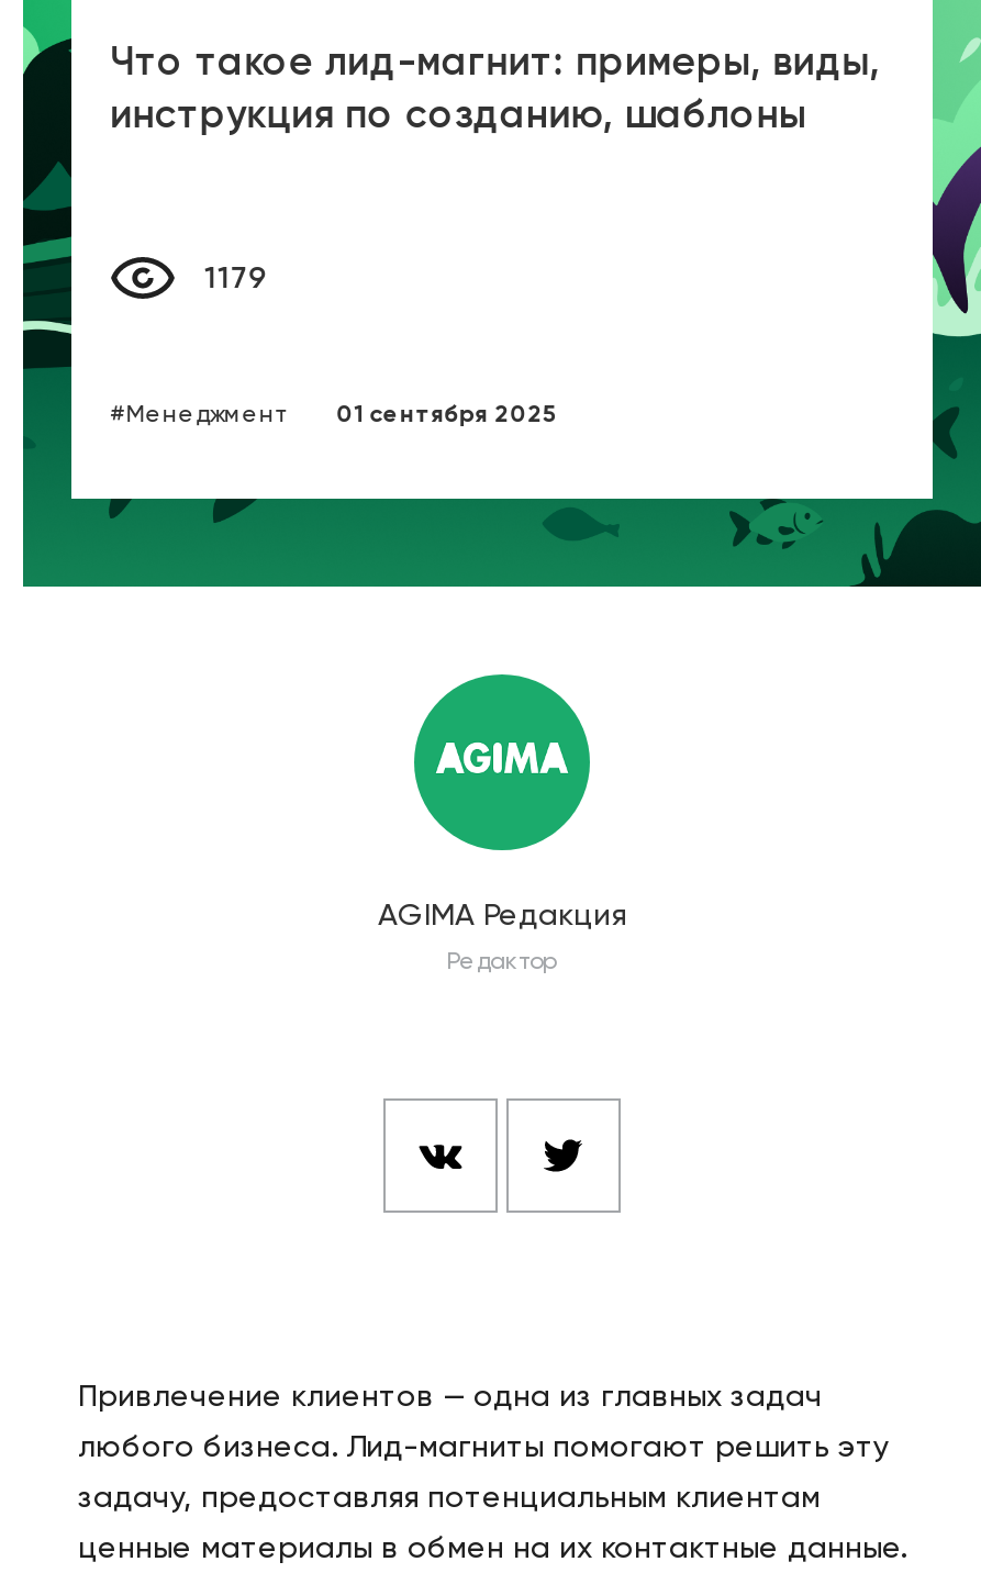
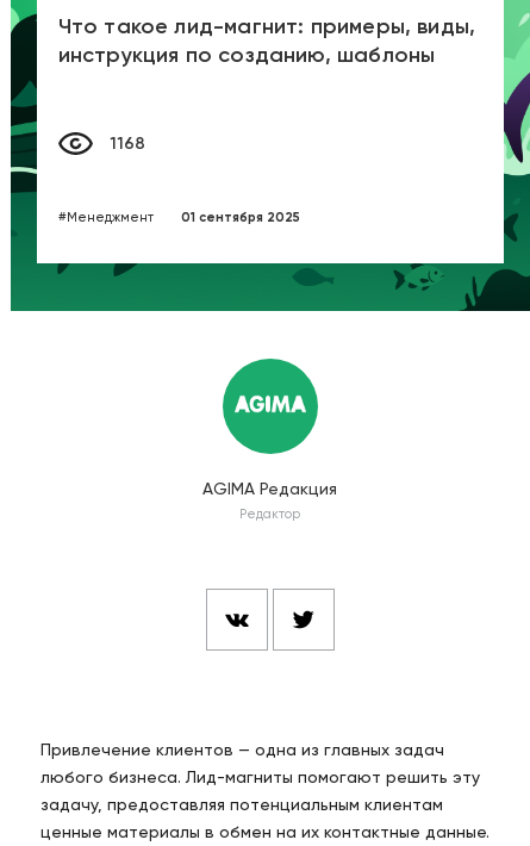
- 1179
+ 1168
